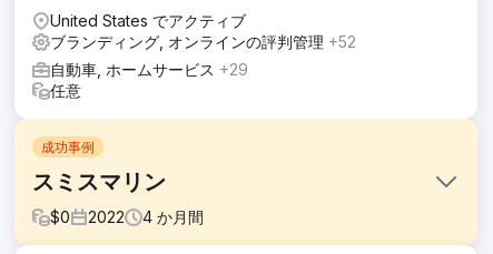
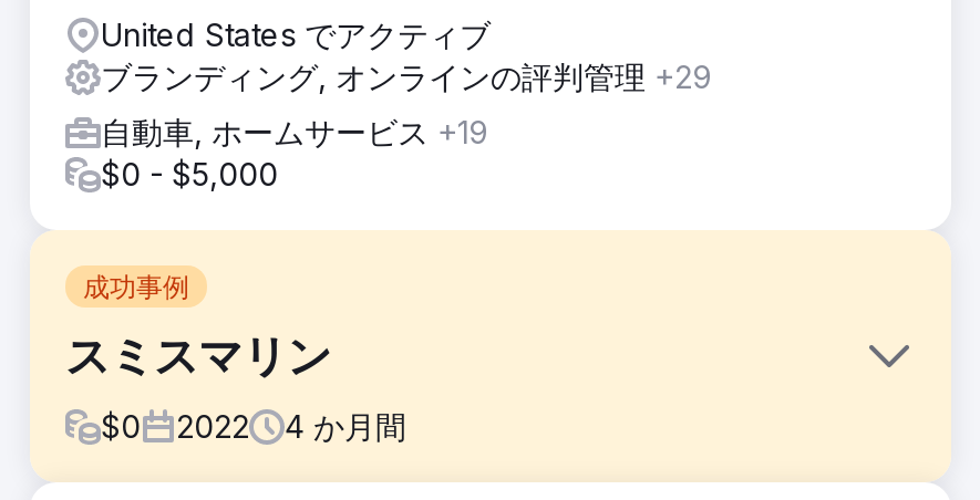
- ブランディング, オンラインの評判管理+52
+ ブランディング, オンラインの評判管理+29

- 自動車, ホームサービス+29
- 任意
+ 自動車, ホームサービス+19
+ $0 - $5,000
